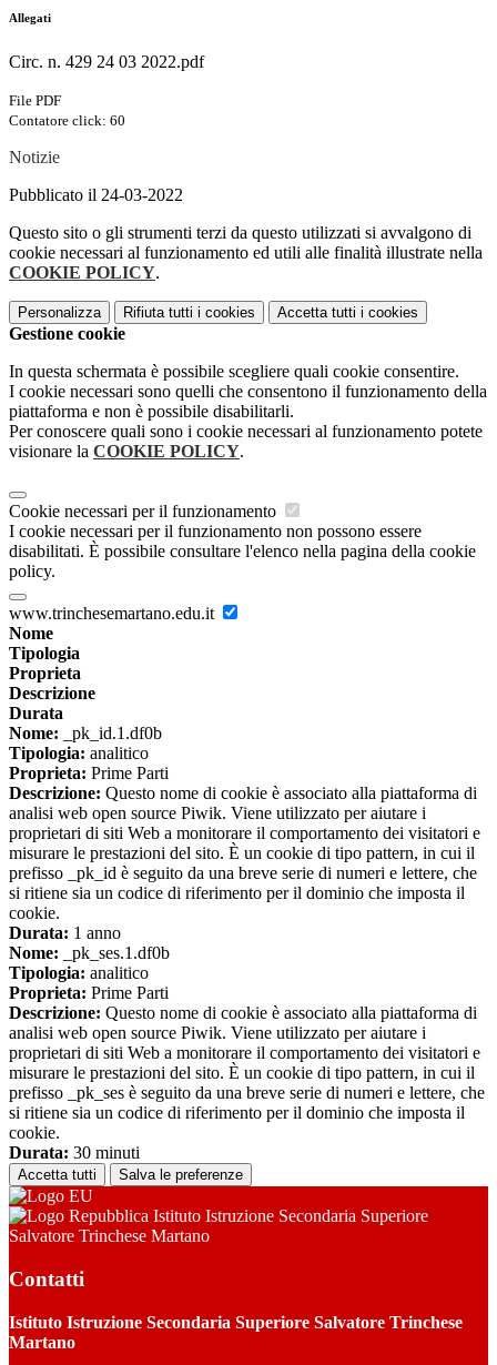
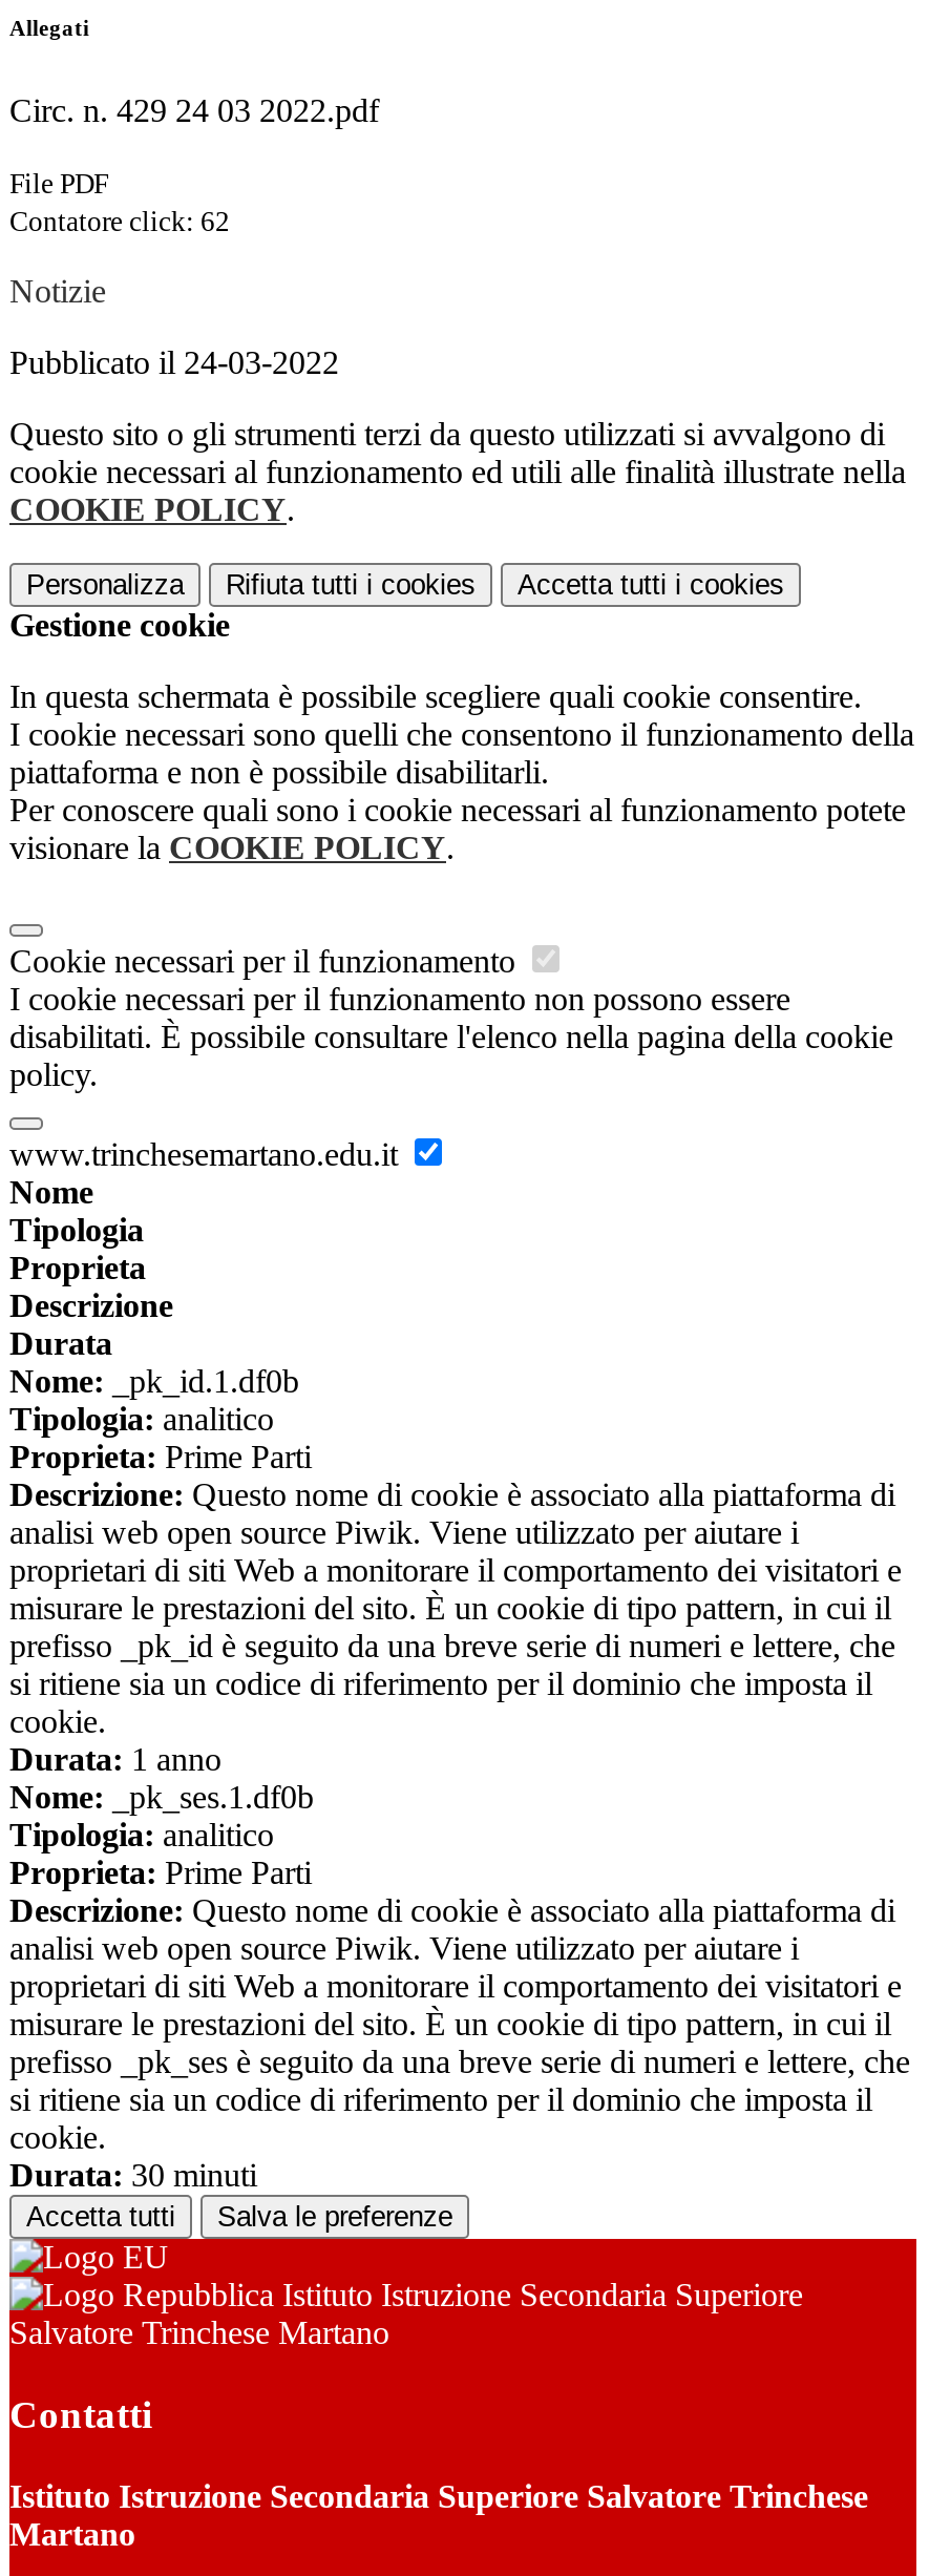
- Contatore click: 60
+ Contatore click: 62
